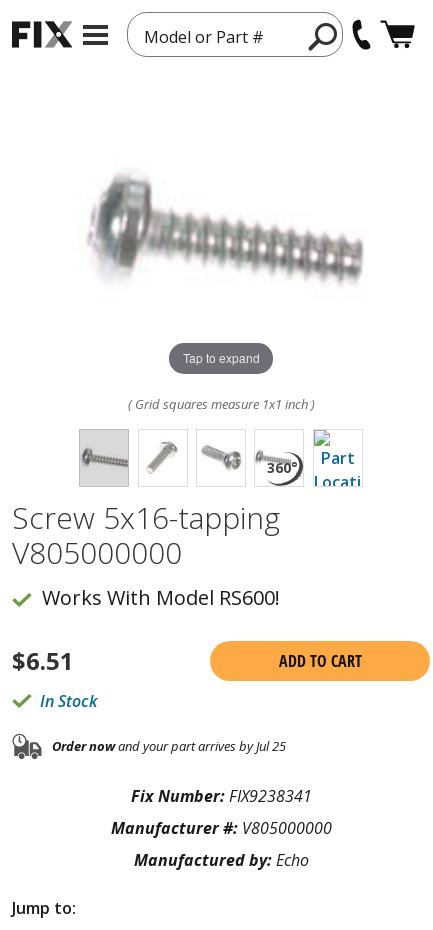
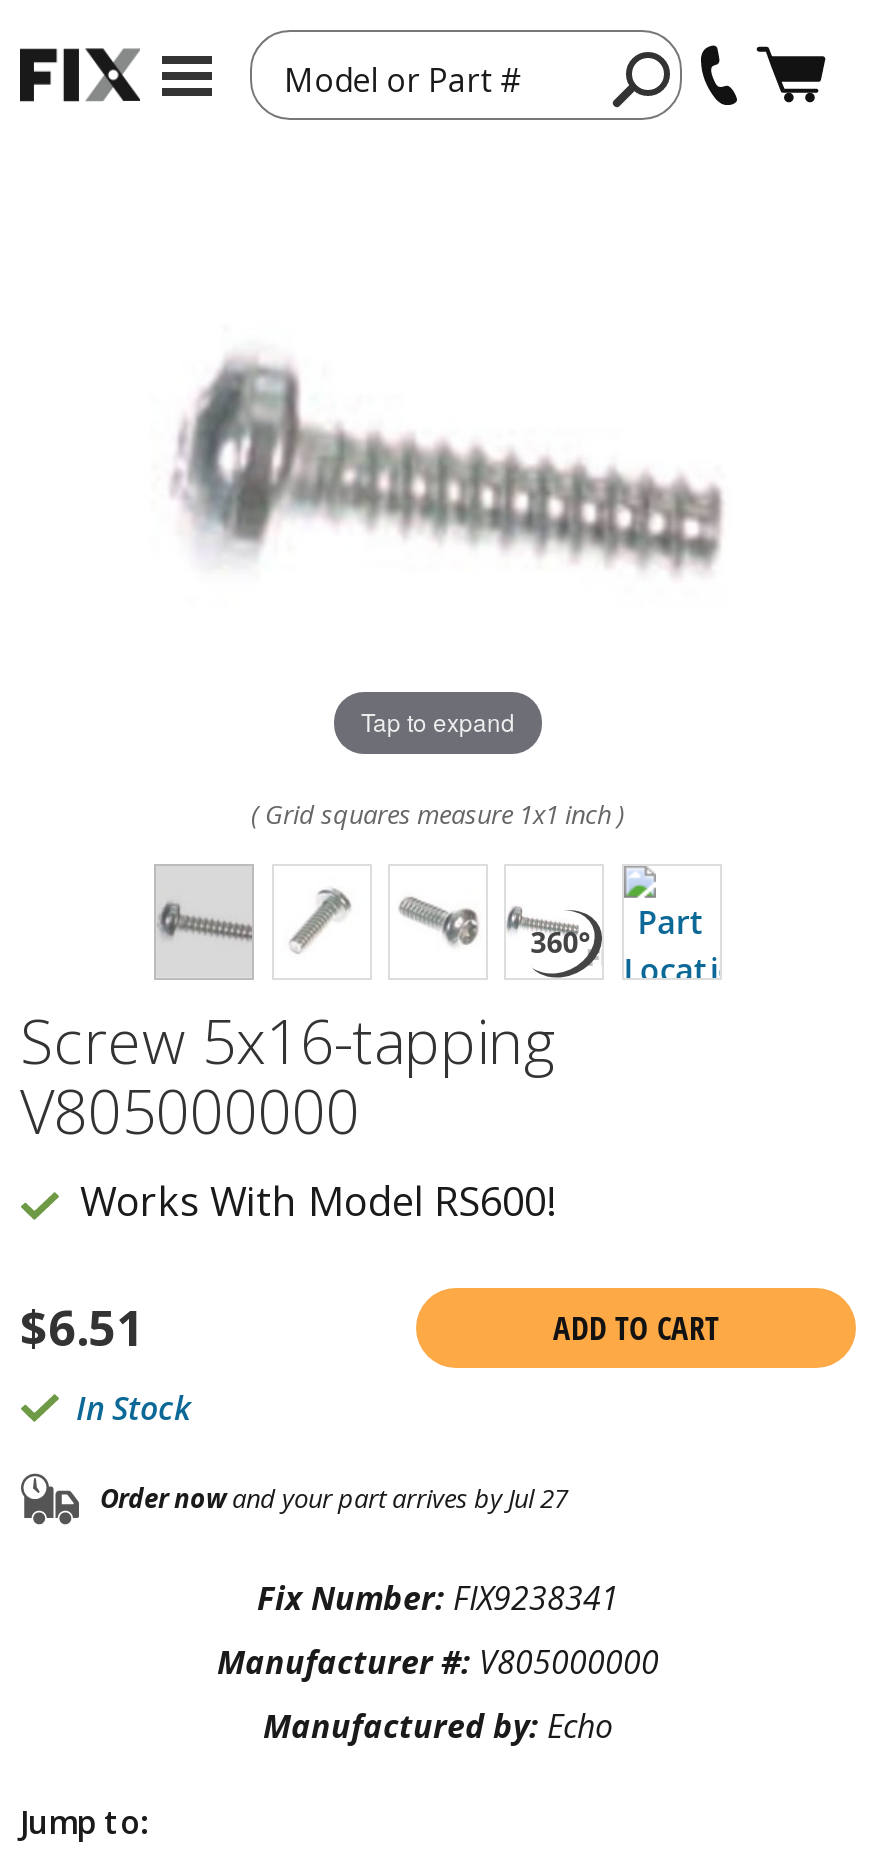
- Order nowand your part arrives by Jul 25
+ Order nowand your part arrives by Jul 27
